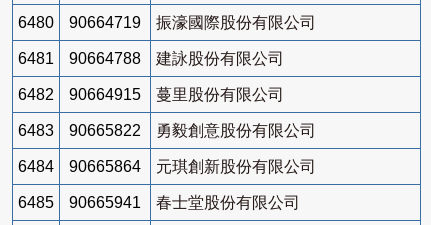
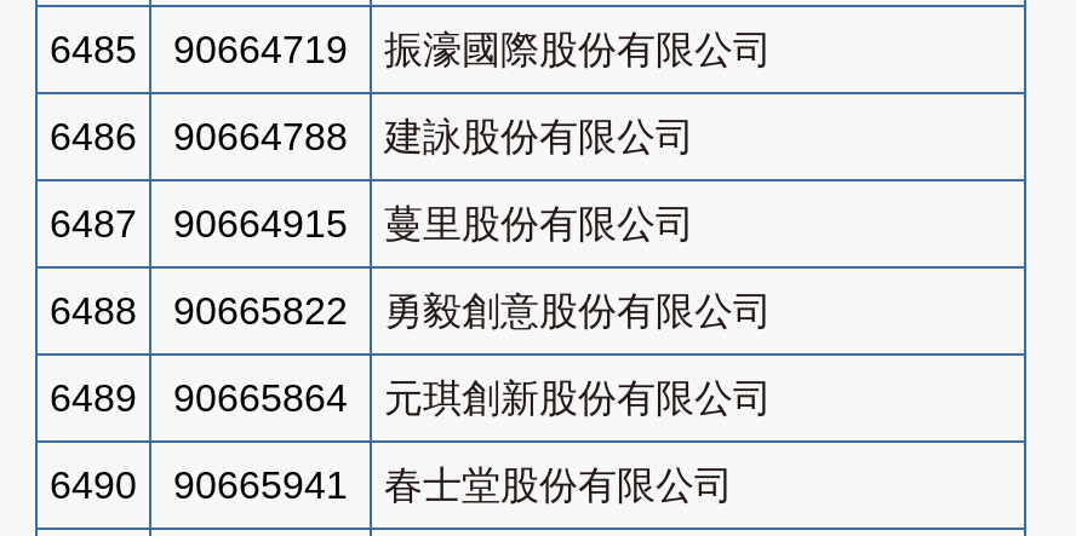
- 6480 90664719 振濠國際股份有限公司
+ 6485 90664719 振濠國際股份有限公司

- 6481 90664788 建詠股份有限公司
+ 6486 90664788 建詠股份有限公司

- 6482 90664915 蔓里股份有限公司
+ 6487 90664915 蔓里股份有限公司

- 6483 90665822 勇毅創意股份有限公司
+ 6488 90665822 勇毅創意股份有限公司

- 6484 90665864 元琪創新股份有限公司
+ 6489 90665864 元琪創新股份有限公司

- 6485 90665941 春士堂股份有限公司
+ 6490 90665941 春士堂股份有限公司
